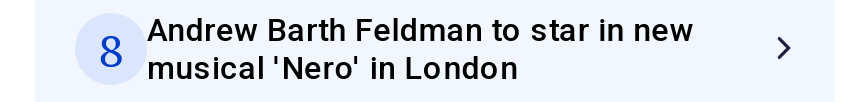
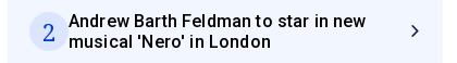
- 8 Andrew Barth Feldman to star in new musical 'Nero' in London
+ 2 Andrew Barth Feldman to star in new musical 'Nero' in London
